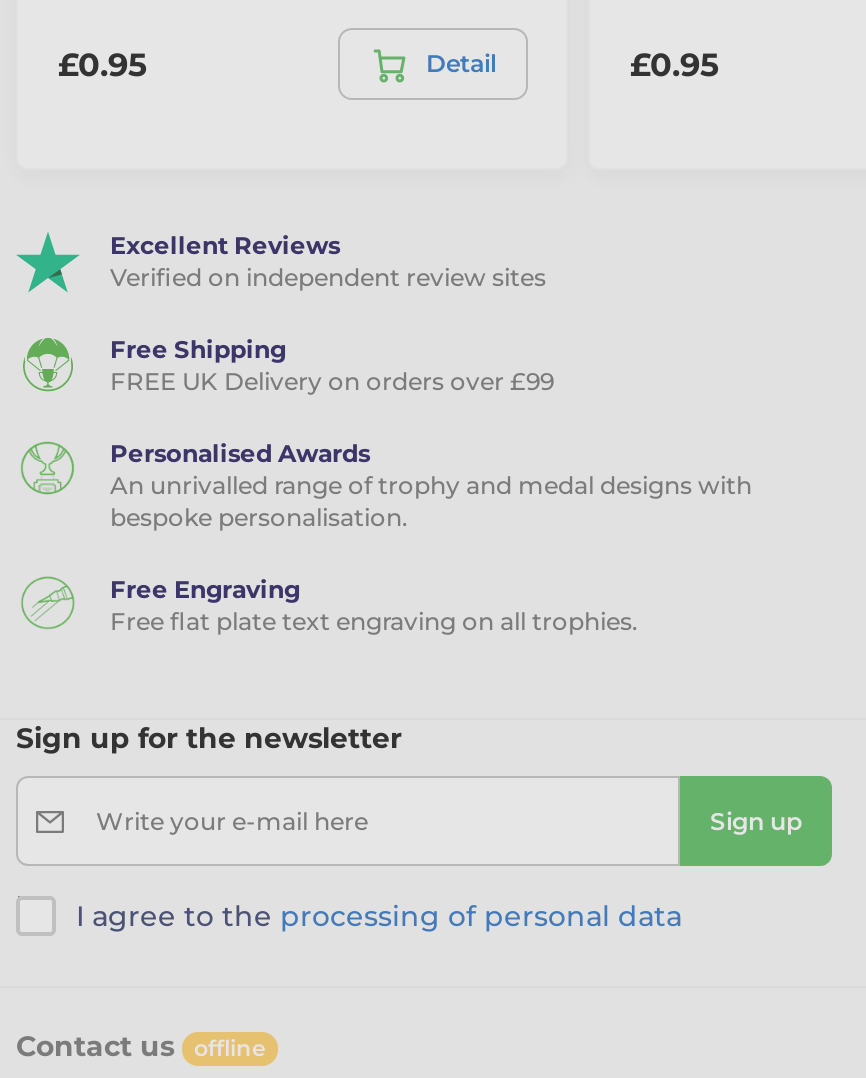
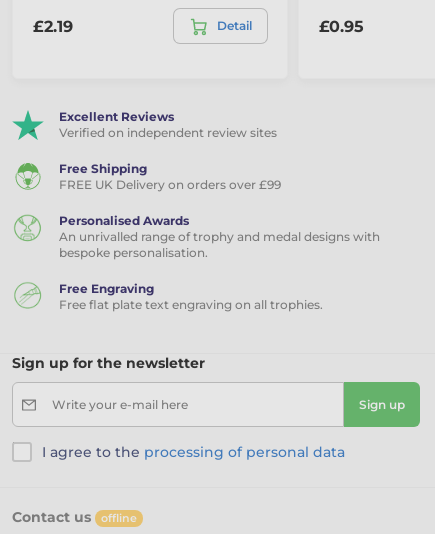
- £0.95
+ £2.19
